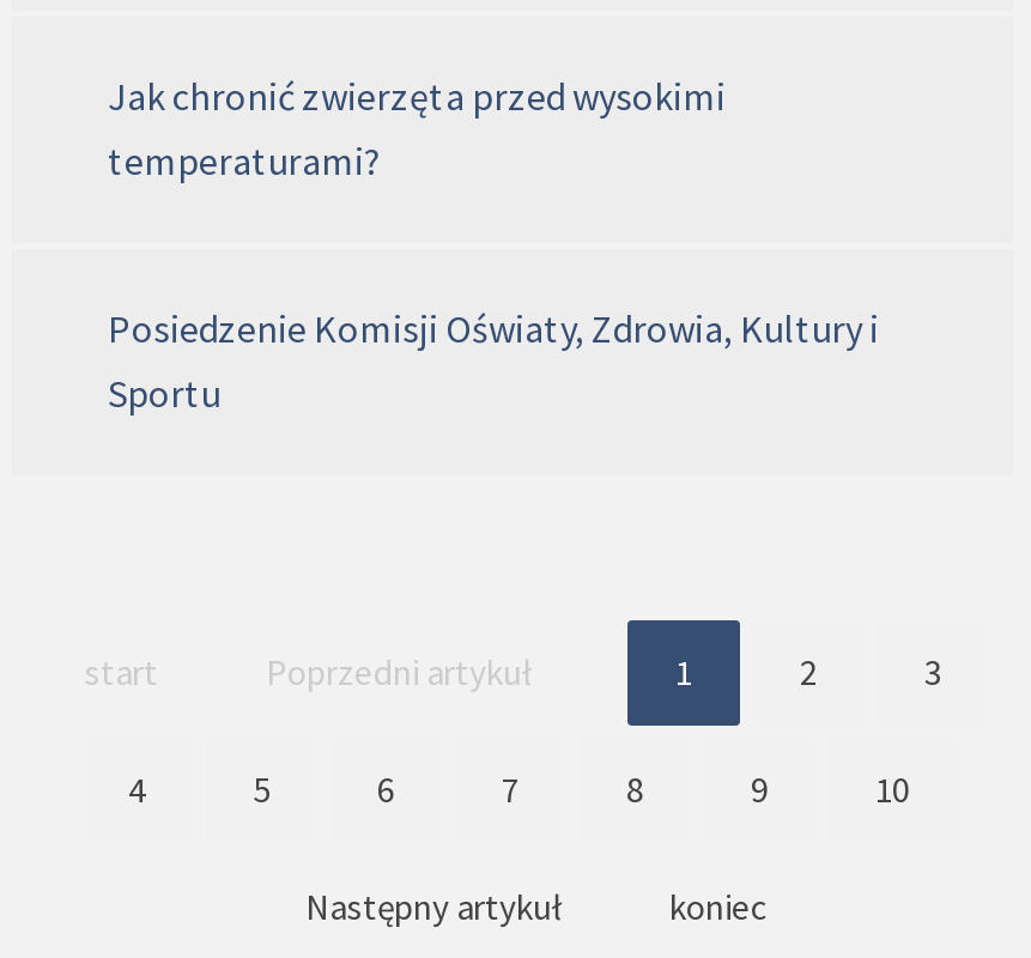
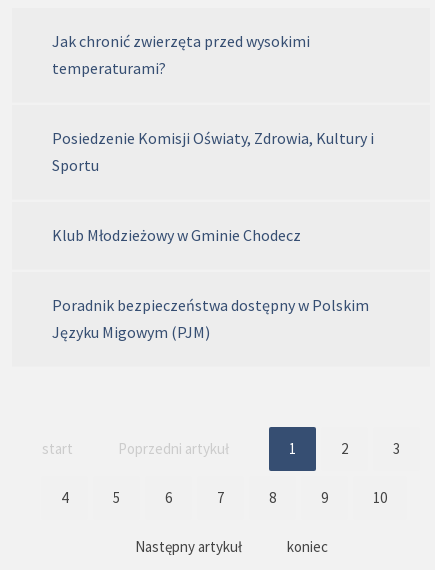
+ Klub Młodzieżowy w Gminie Chodecz
+ Poradnik bezpieczeństwa dostępny w Polskim
+ Języku Migowym (PJM)
